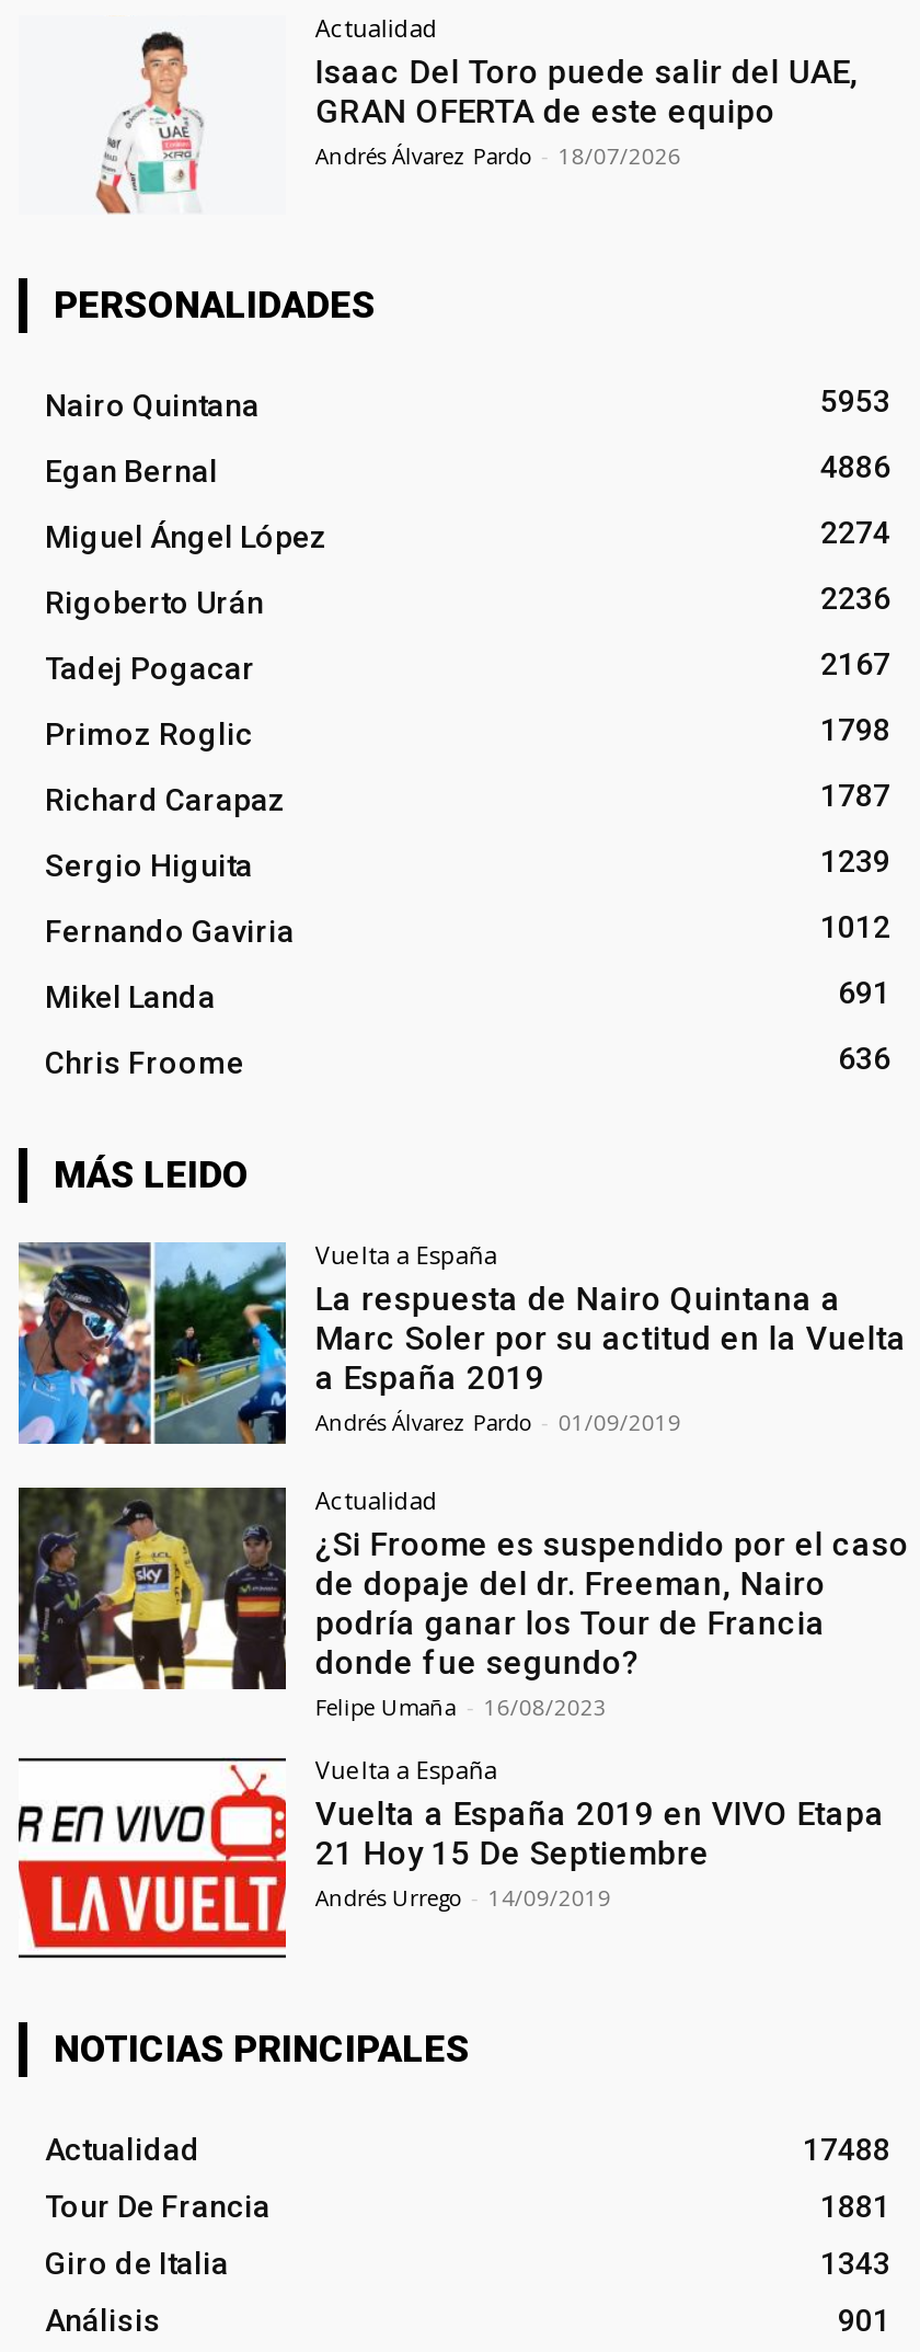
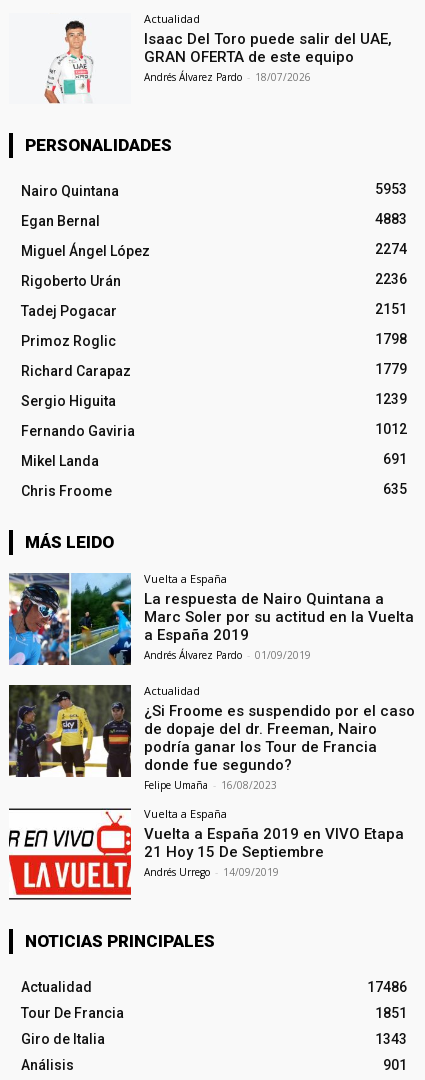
- 4886
+ 4883

- 2167
+ 2151

- 1787
+ 1779

- 636
+ 635

- 17488
+ 17486

- 1881
+ 1851
